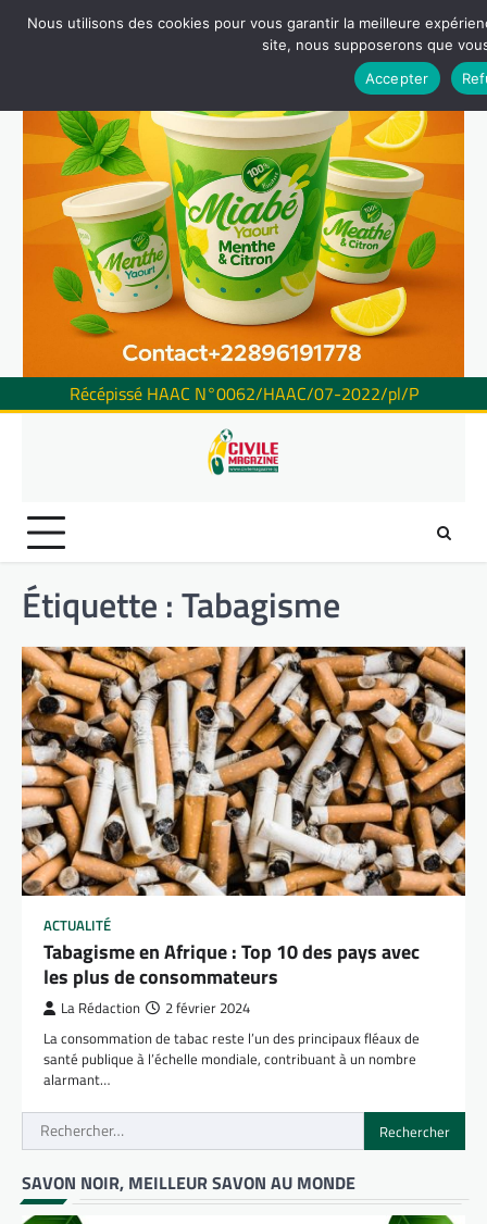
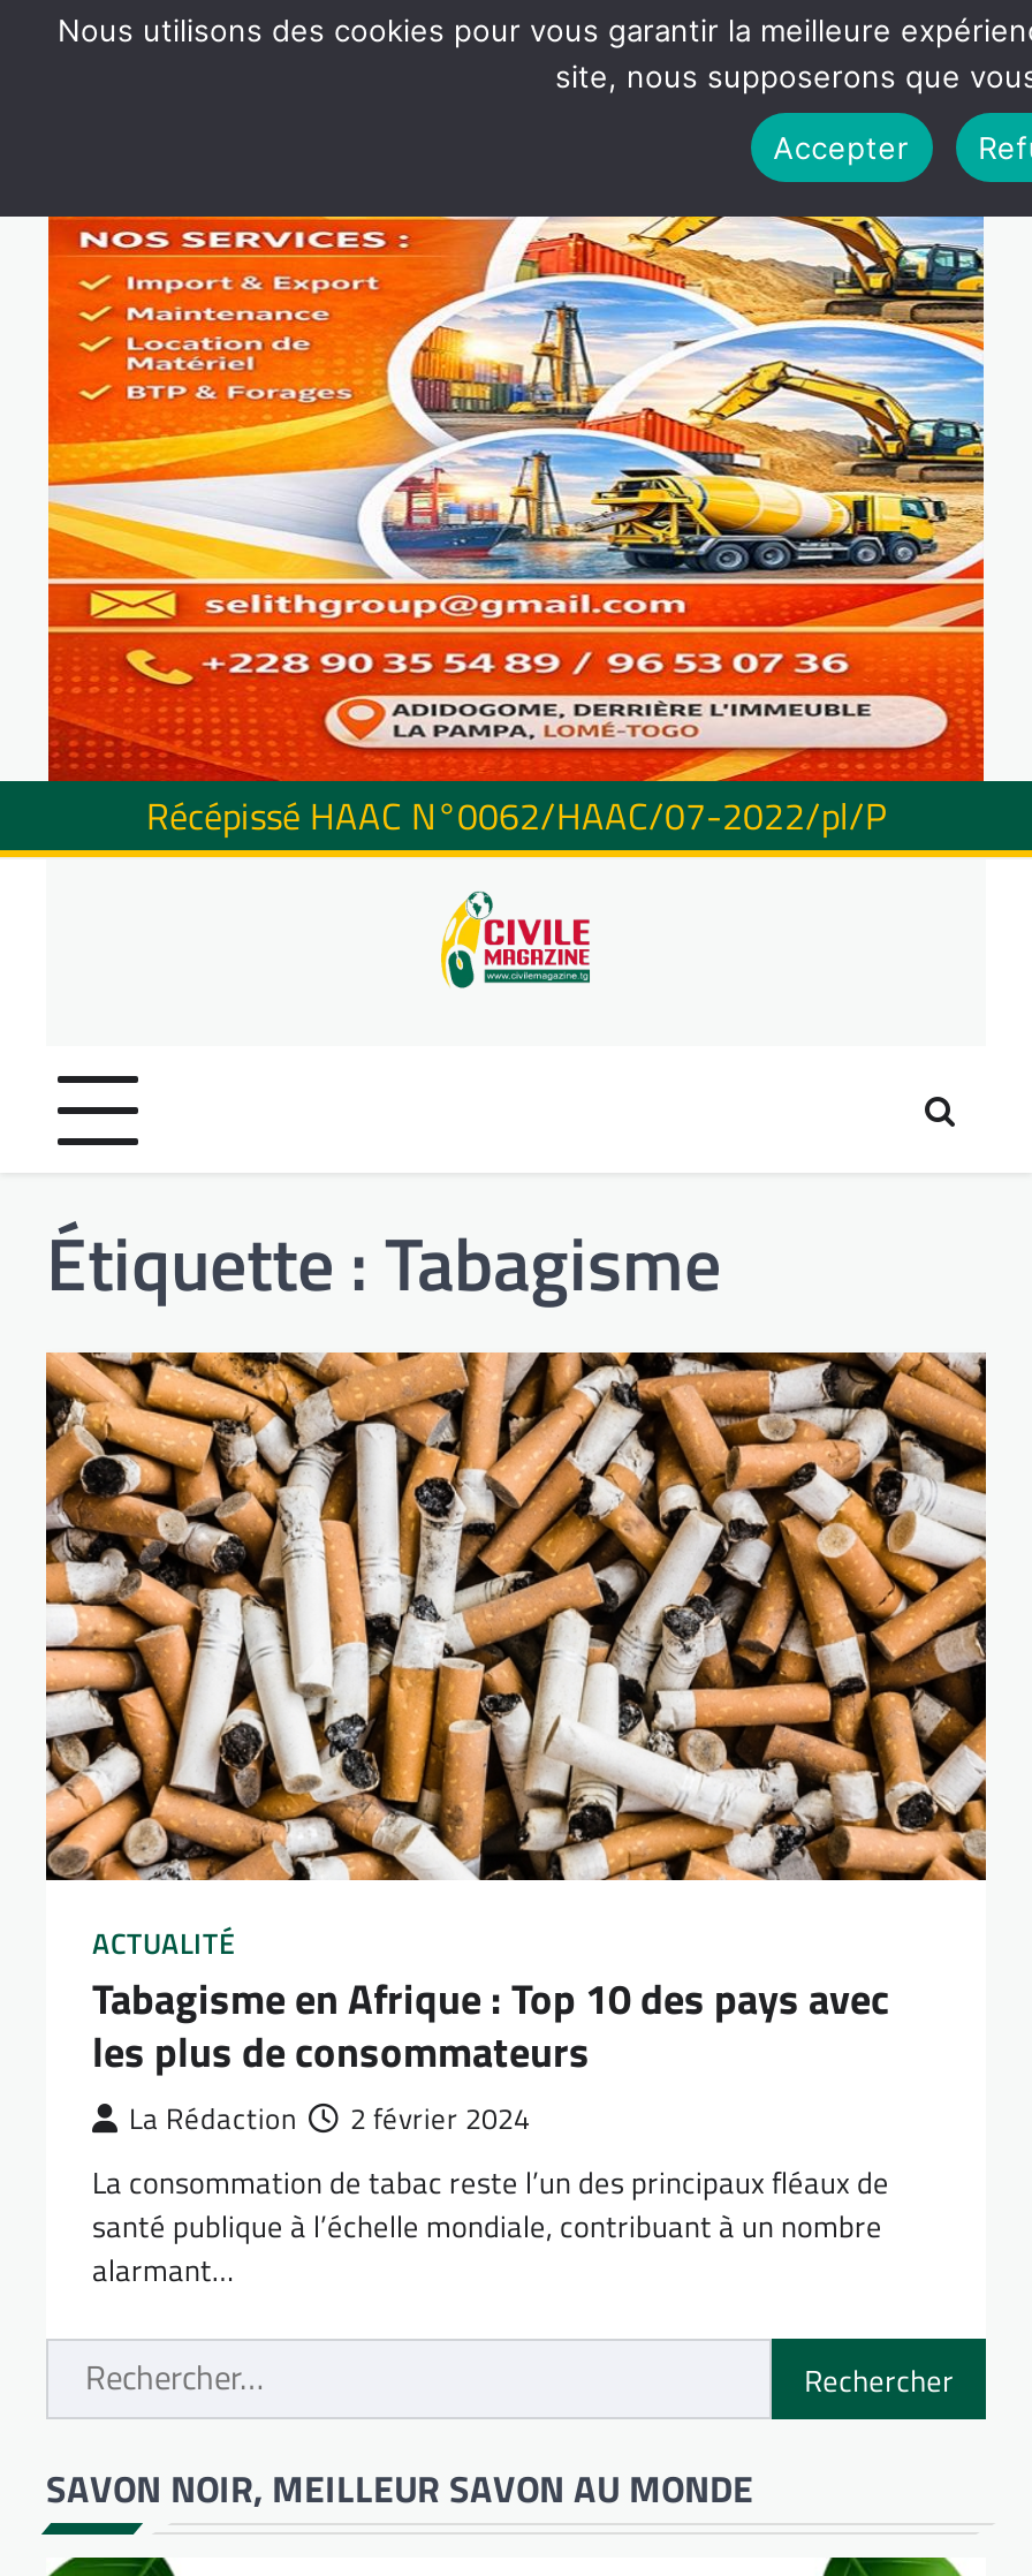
- [image]
+ [image]
